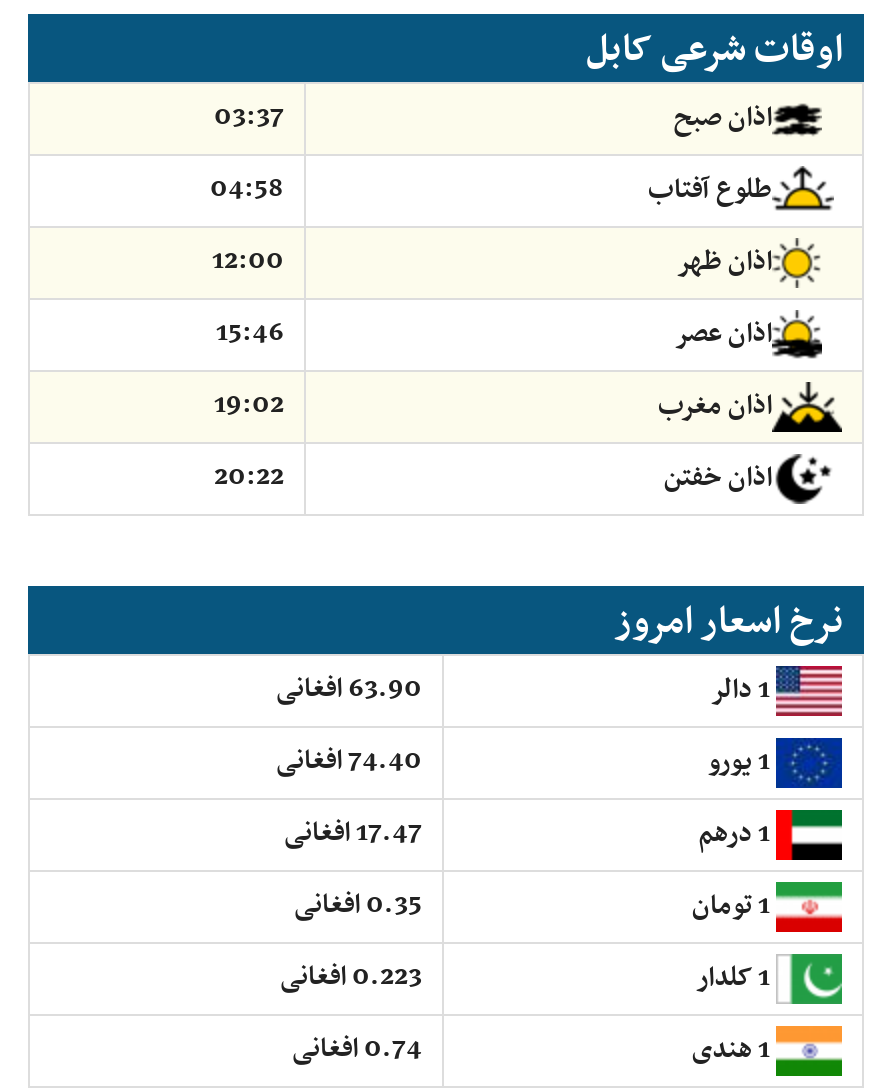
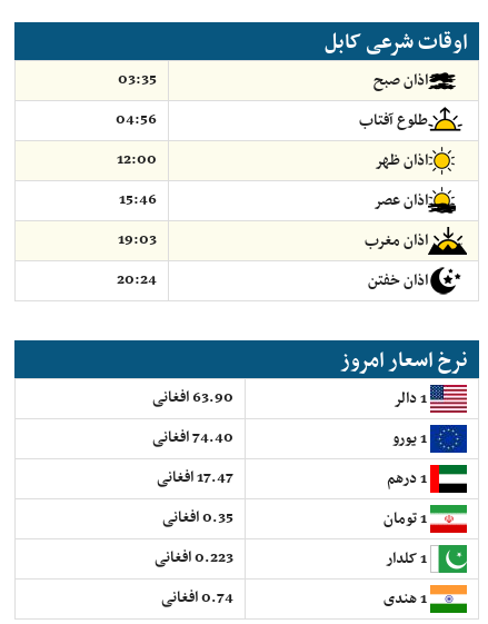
- 03:37
+ 03:35

- 04:58
+ 04:56

- 19:02
+ 19:03

- 20:22
+ 20:24
